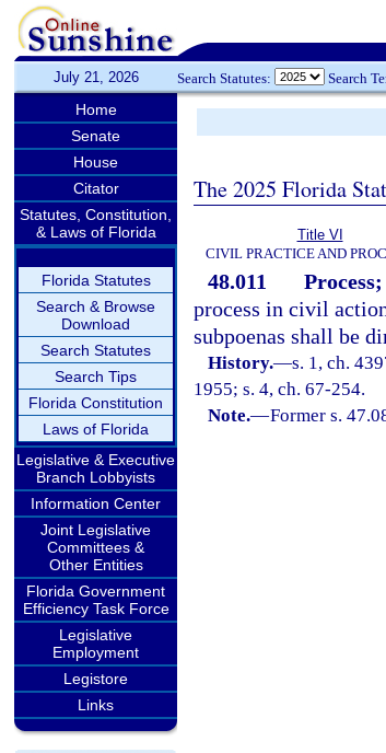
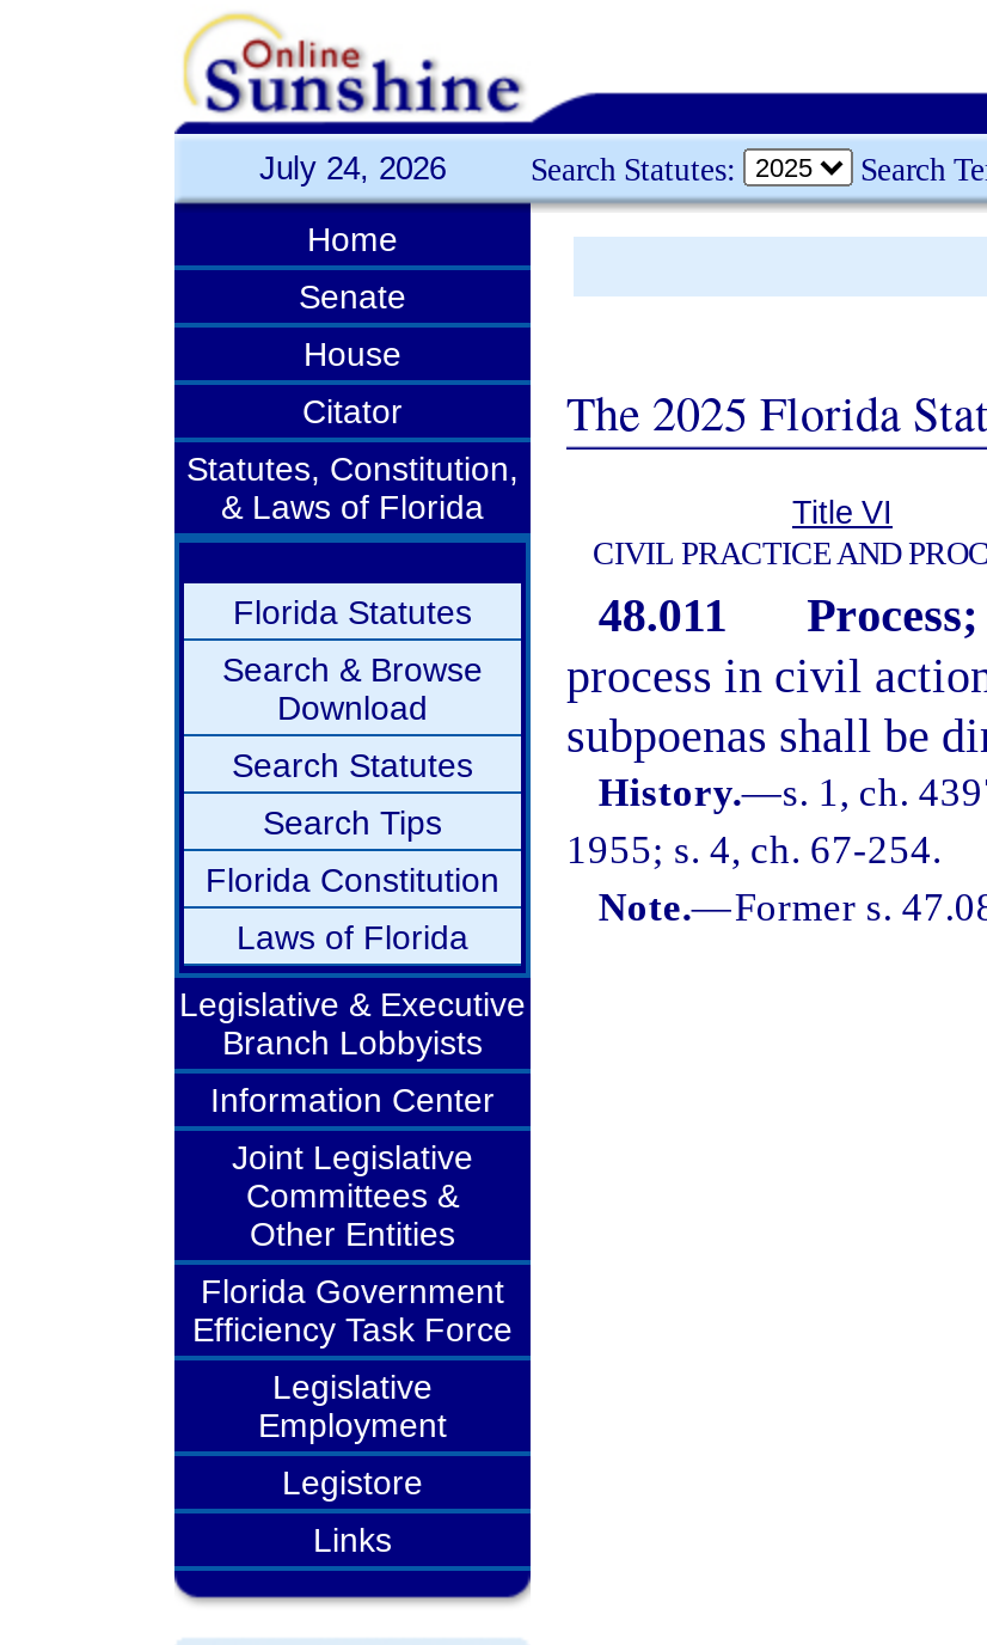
- July 21, 2026
+ July 24, 2026
